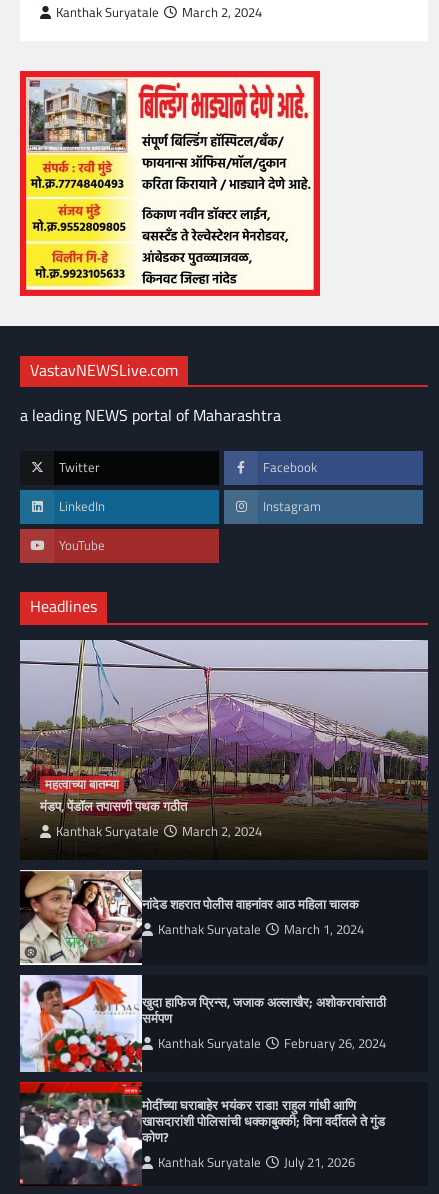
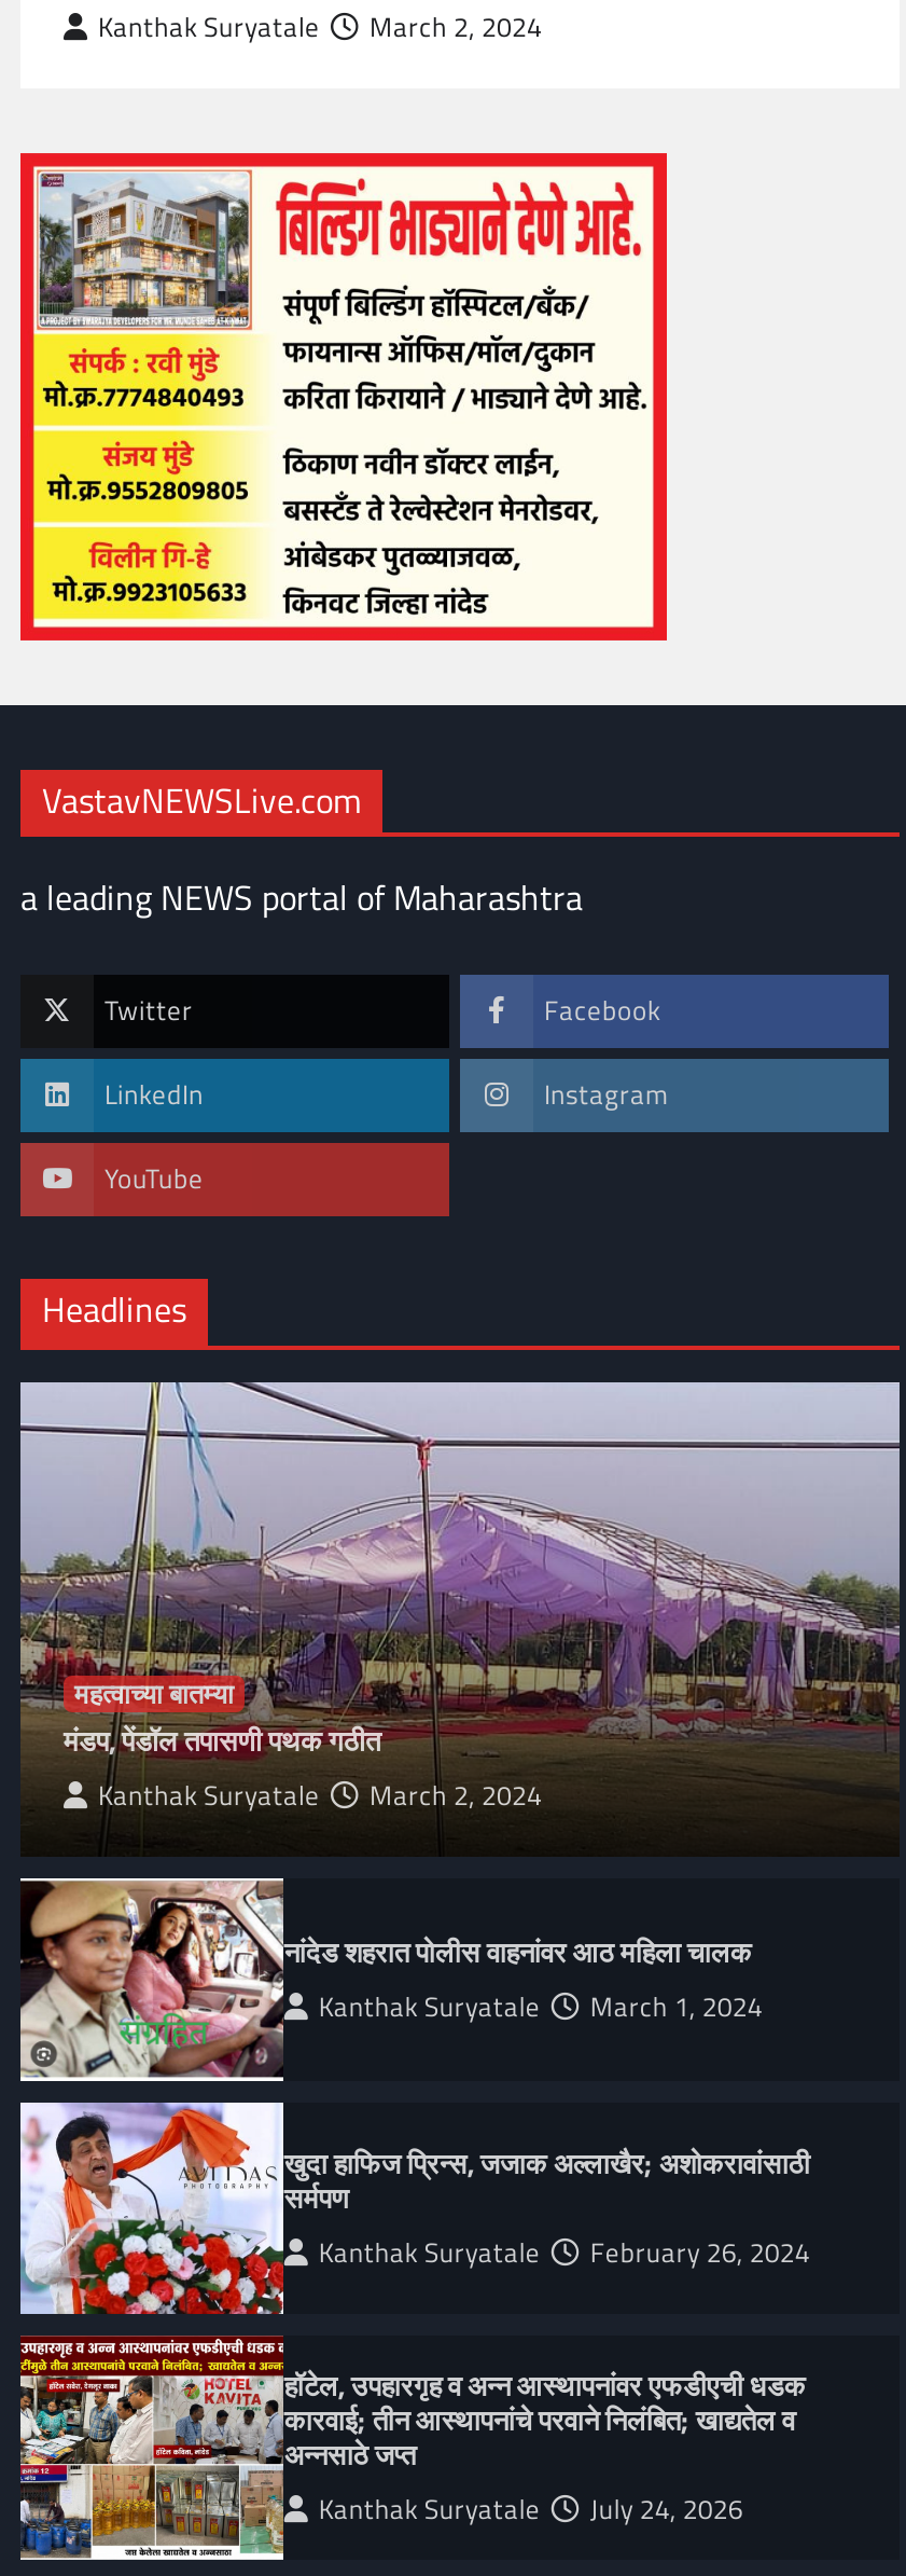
- [image]
- मोदींच्या घराबाहेर भयंकर राडा! राहुल गांधी आणि
- खासदारांशी पोलिसांची धक्काबुक्की; विना वर्दीतले ते गुंड
- कोण?
+ [image]
+ हॉटेल, उपहारगृह व अन्न आस्थापनांवर एफडीएची धडक
+ कारवाई; तीन आस्थापनांचे परवाने निलंबित; खाद्यतेल व
+ अन्नसाठे जप्त

- Kanthak Suryatale July 21, 2026
+ Kanthak Suryatale July 24, 2026
